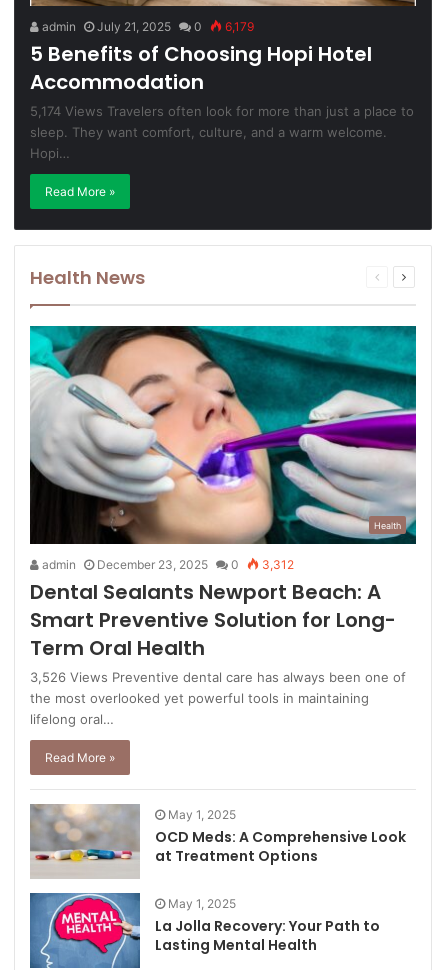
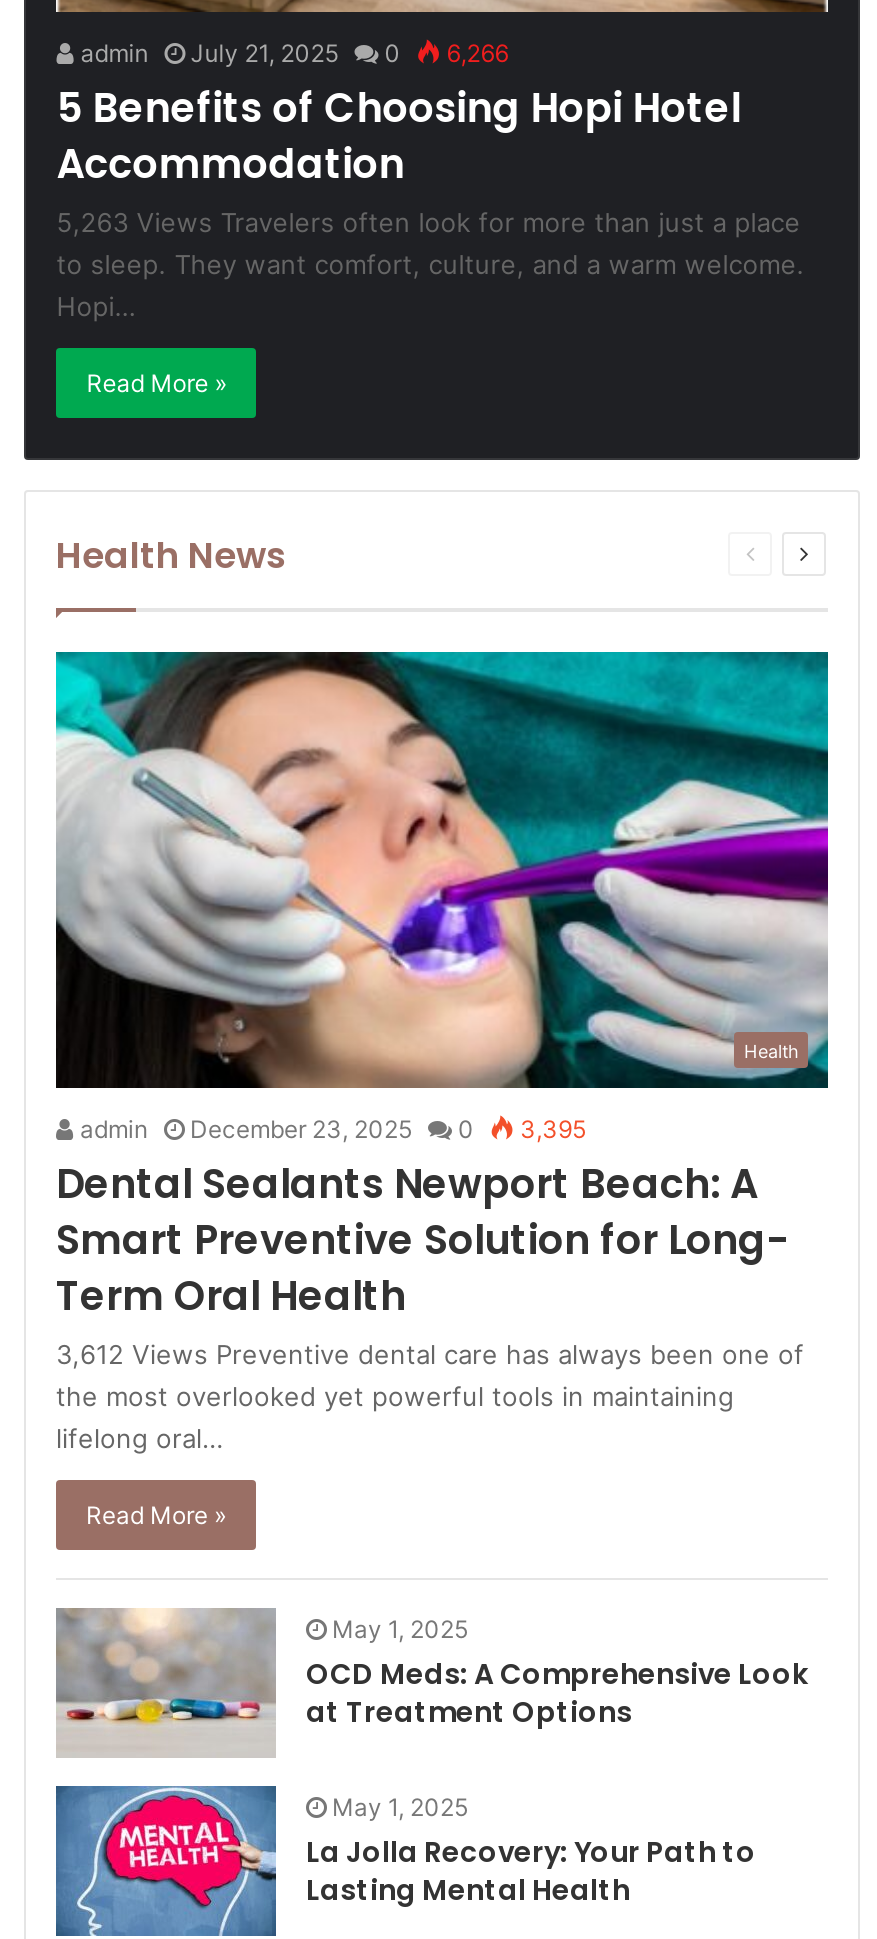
- admin July 21, 2025 0 6,179
+ admin July 21, 2025 0 6,266

- 5,174 Views Travelers often look for more than just a place to
- sleep. They want comfort, culture, and a warm welcome.
+ 5,263 Views Travelers often look for more than just a place
+ to sleep. They want comfort, culture, and a warm welcome.

- admin December 23, 2025 0 3,312
+ admin December 23, 2025 0 3,395

- 3,526 Views Preventive dental care has always been one of
+ 3,612 Views Preventive dental care has always been one of
